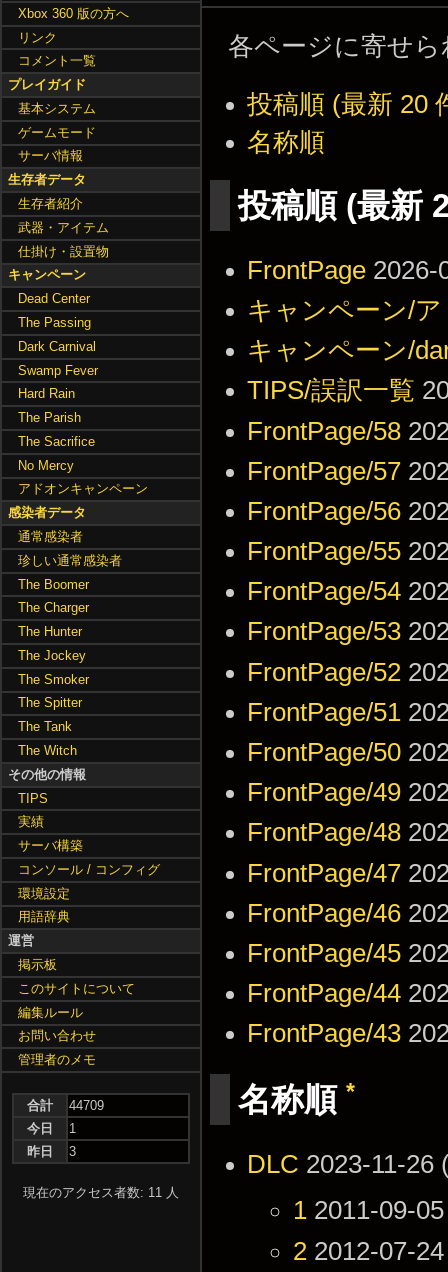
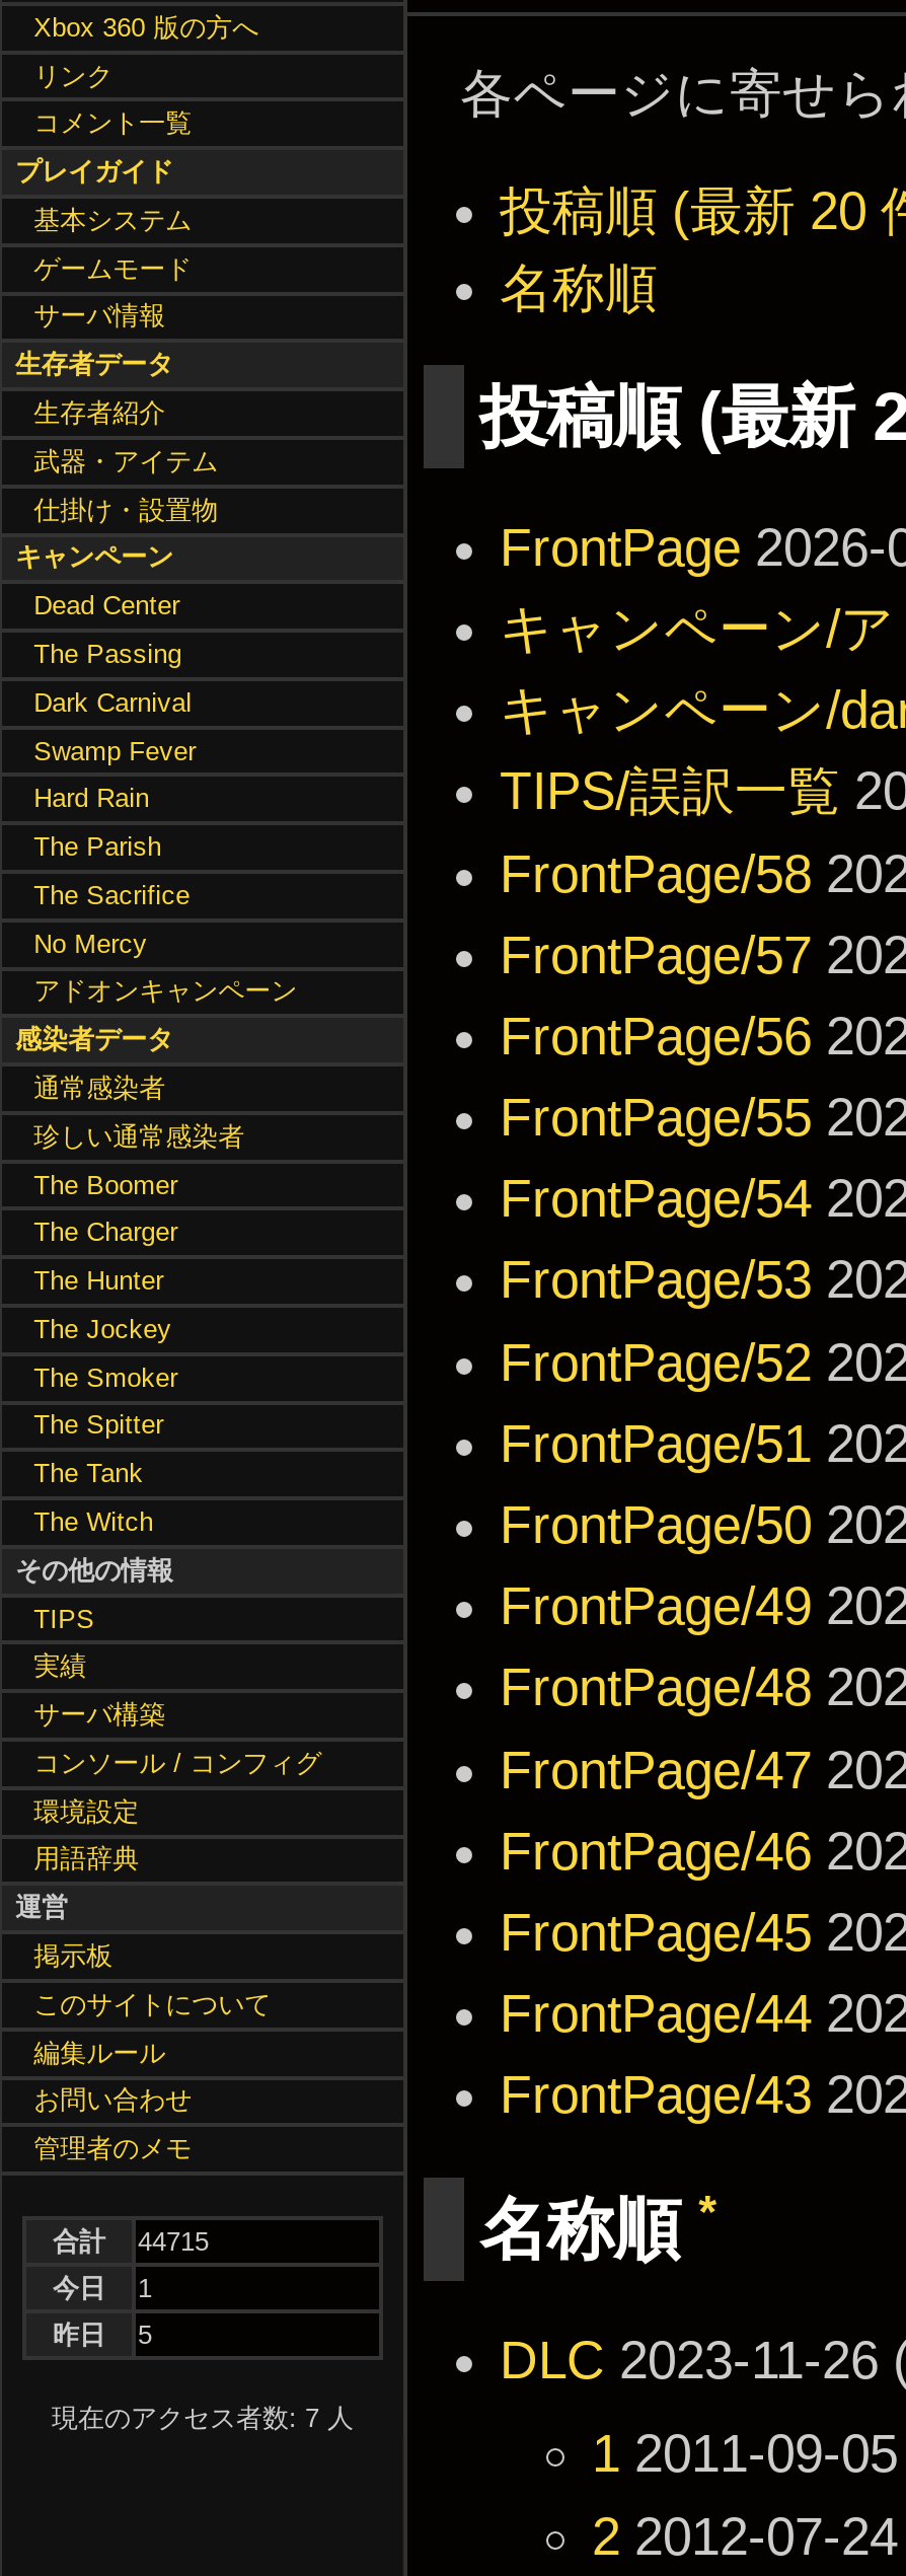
- 合計 44709
+ 合計 44715

- 昨日 3
+ 昨日 5

- 現在のアクセス者数: 11 人
+ 現在のアクセス者数: 7 人
